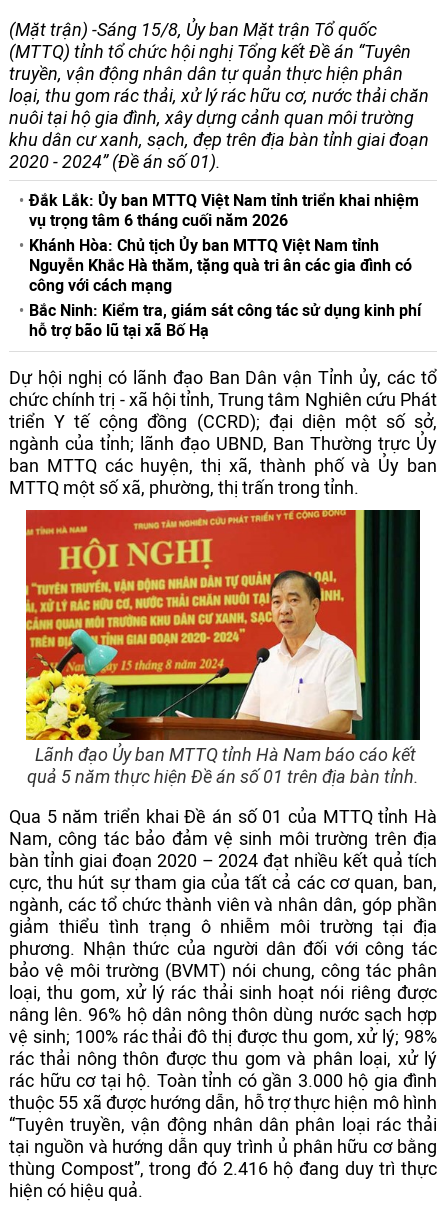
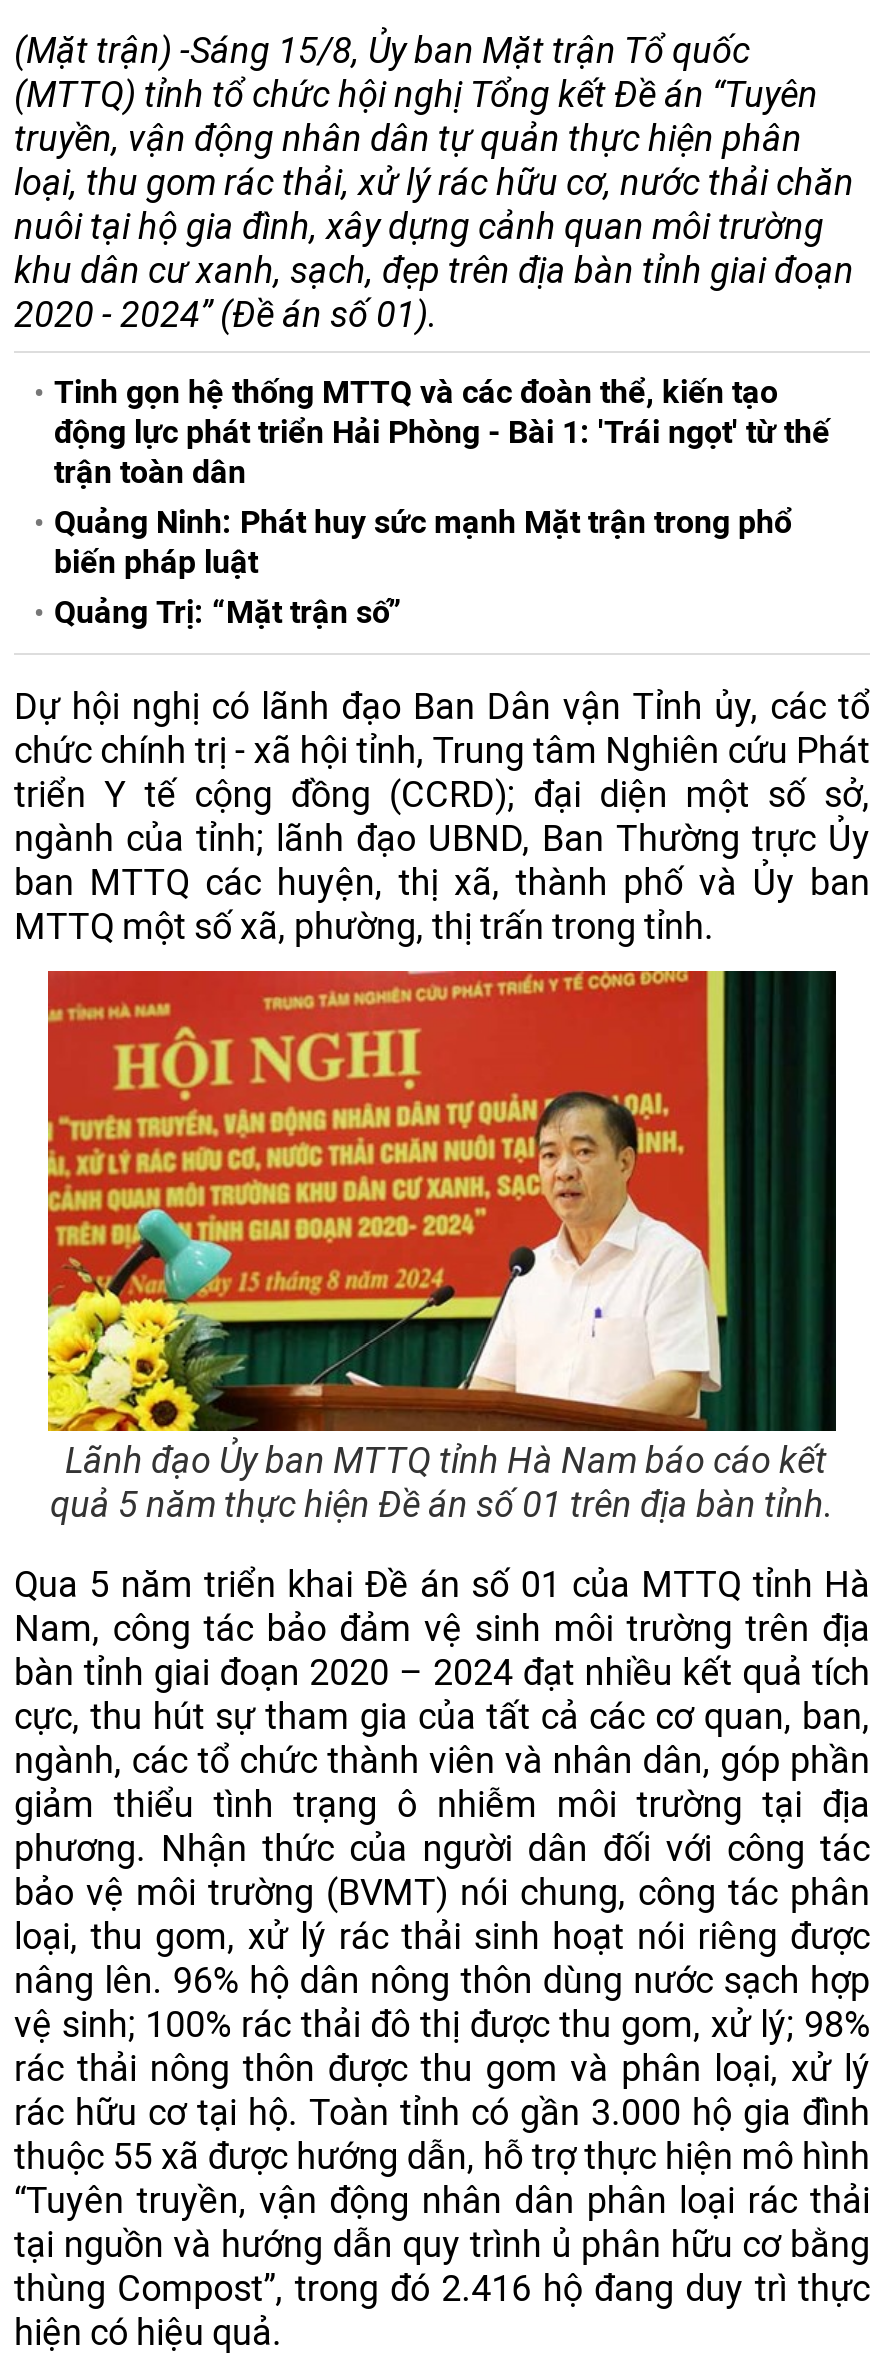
- Đắk Lắk: Ủy ban MTTQ Việt Nam tỉnh triển khai nhiệm
- vụ trọng tâm 6 tháng cuối năm 2026
- Khánh Hòa: Chủ tịch Ủy ban MTTQ Việt Nam tỉnh
- Nguyễn Khắc Hà thăm, tặng quà tri ân các gia đình có
- công với cách mạng
- Bắc Ninh: Kiểm tra, giám sát công tác sử dụng kinh phí
- hỗ trợ bão lũ tại xã Bố Hạ
+ Tinh gọn hệ thống MTTQ và các đoàn thể, kiến tạo
+ động lực phát triển Hải Phòng - Bài 1: 'Trái ngọt' từ thế
+ trận toàn dân
+ Quảng Ninh: Phát huy sức mạnh Mặt trận trong phổ
+ biến pháp luật
+ Quảng Trị: “Mặt trận số”
